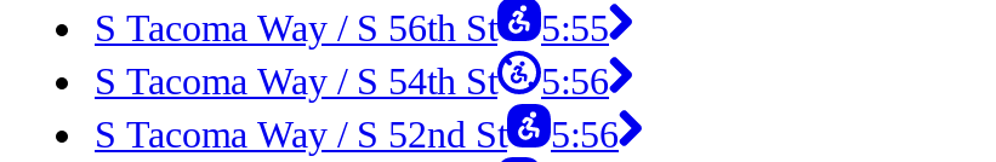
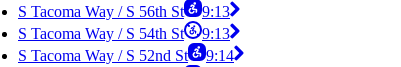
- S Tacoma Way / S 56th St 5:55
+ S Tacoma Way / S 56th St 9:13

- S Tacoma Way / S 54th St 5:56
+ S Tacoma Way / S 54th St 9:13

- S Tacoma Way / S 52nd St 5:56
+ S Tacoma Way / S 52nd St 9:14
